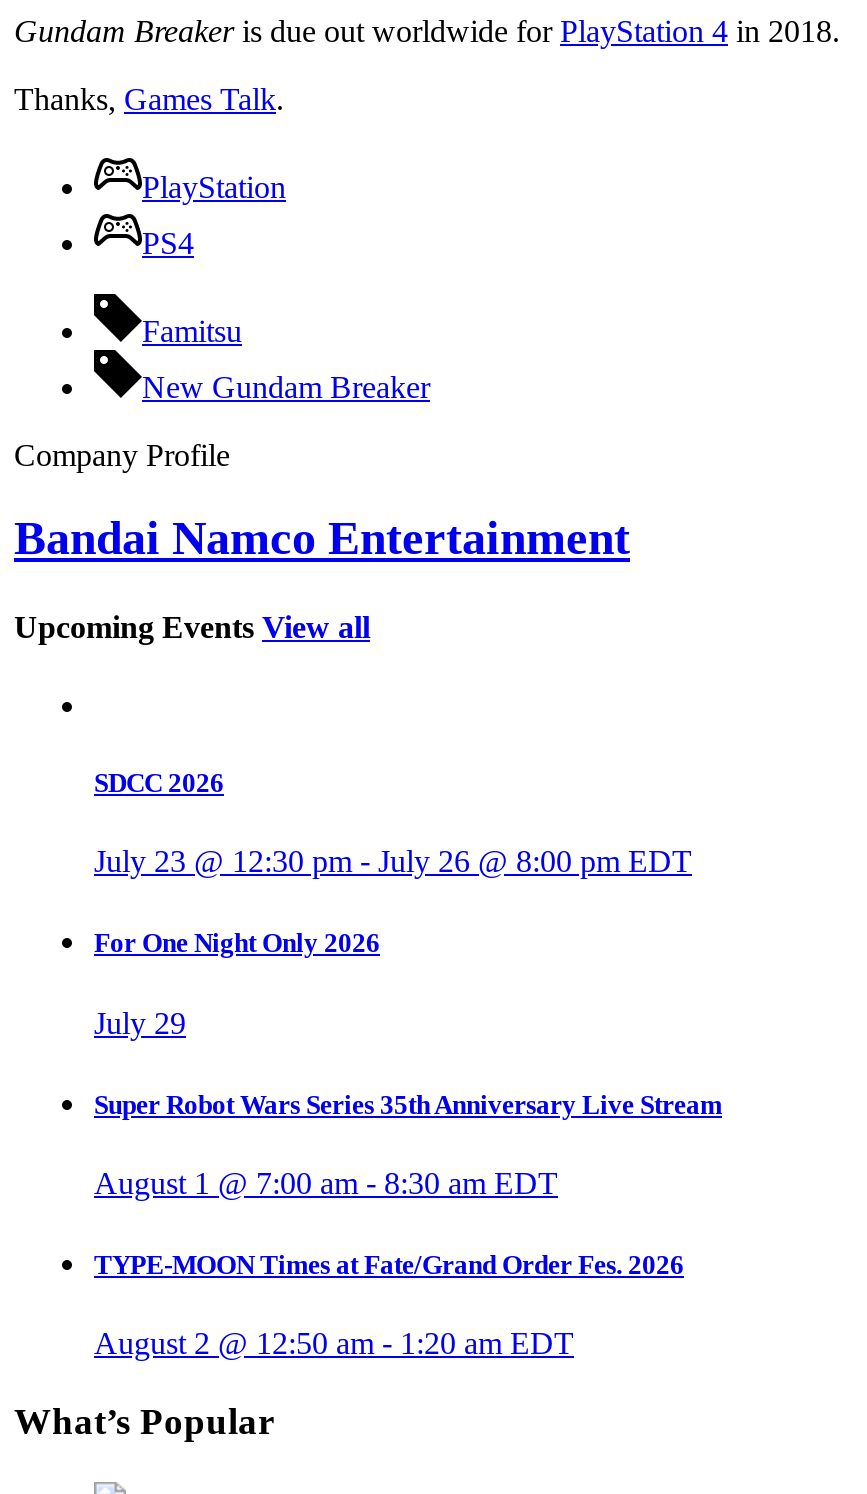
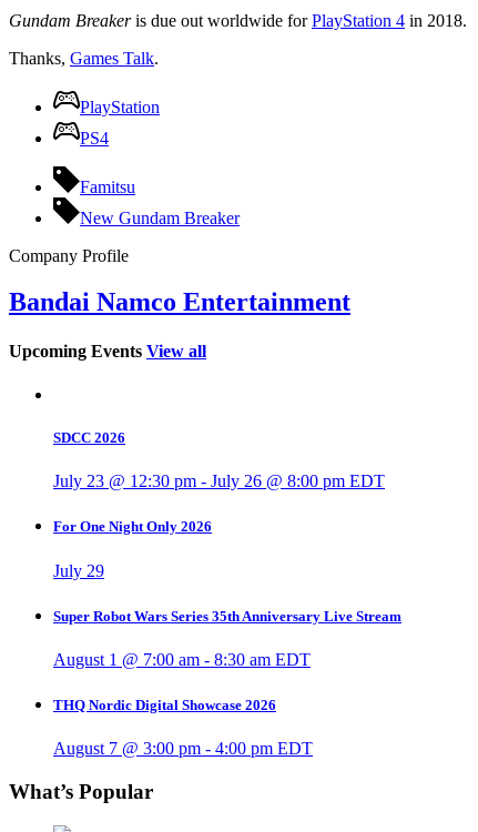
- TYPE-MOON Times at Fate/Grand Order Fes. 2026
+ THQ Nordic Digital Showcase 2026

- August 2 @ 12:50 am - 1:20 am EDT
+ August 7 @ 3:00 pm - 4:00 pm EDT
